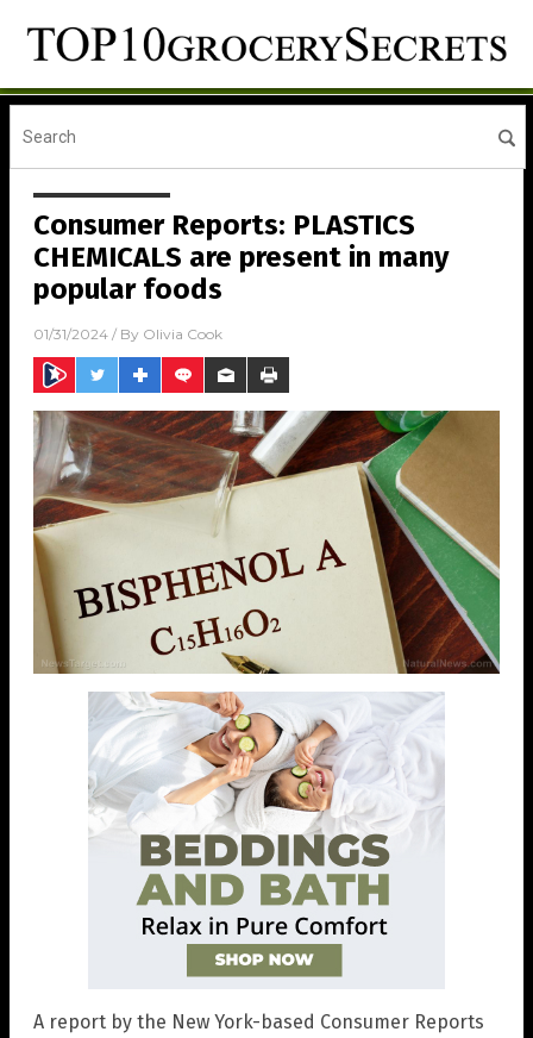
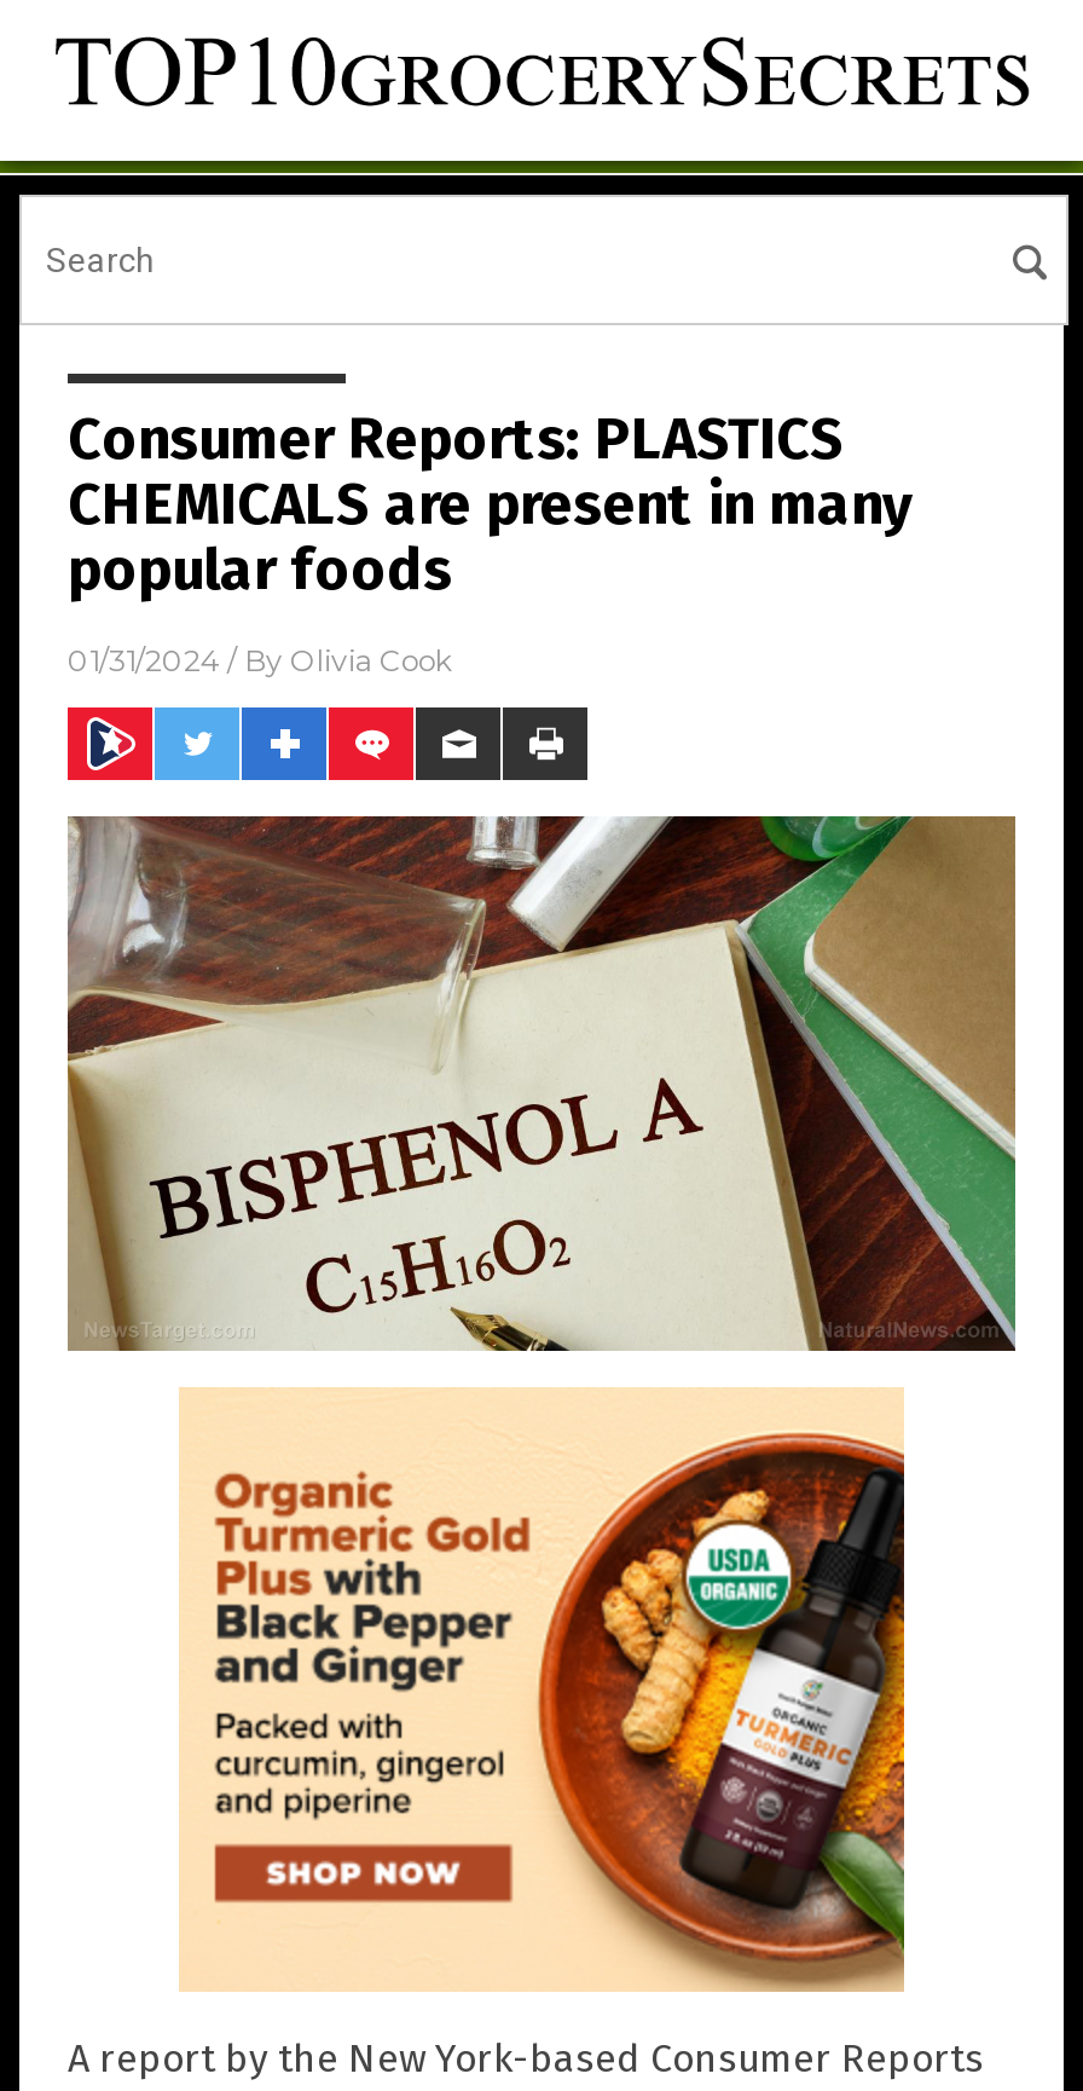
- [image]
+ [image]
